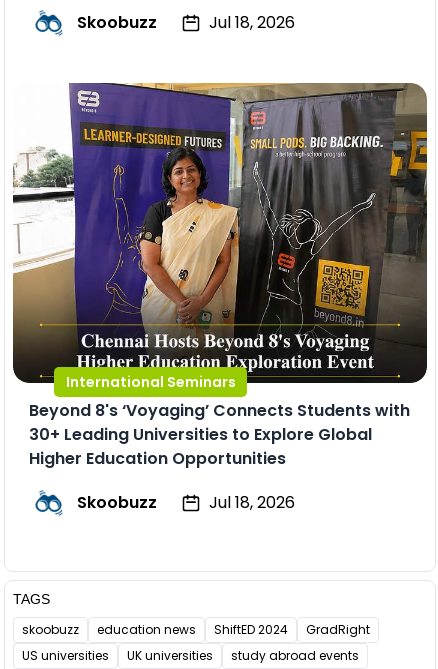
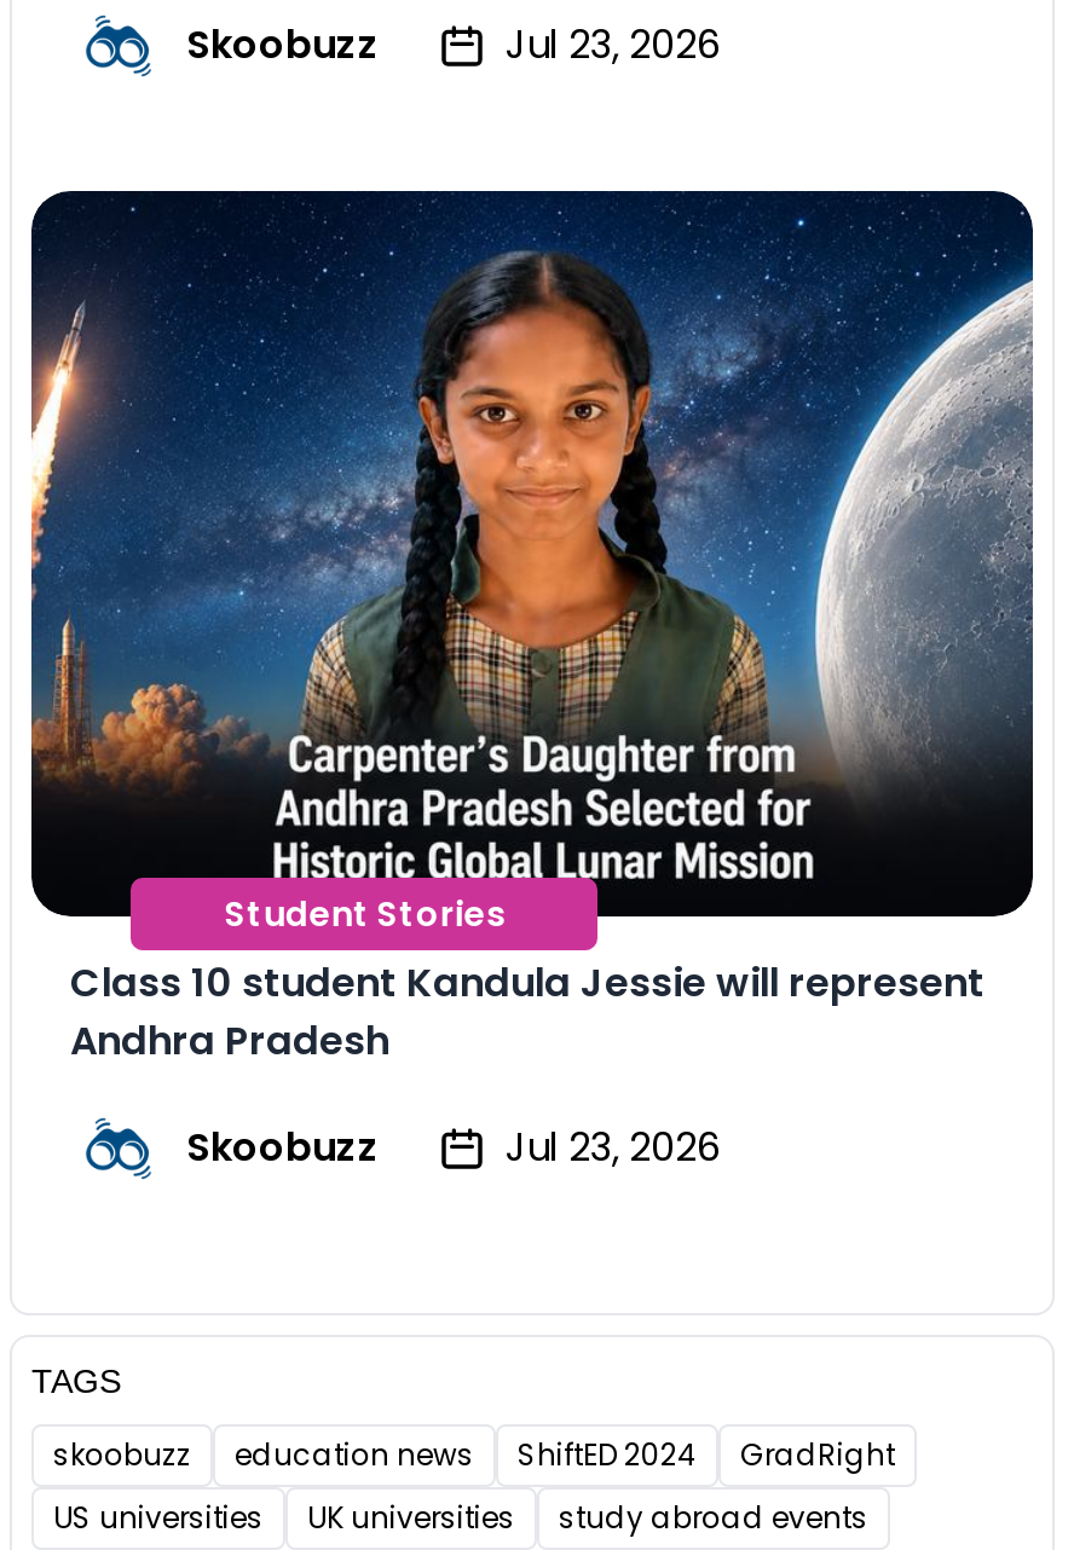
- Jul 18, 2026
+ Jul 23, 2026

- [image]
- International Seminars
- Beyond 8's ‘Voyaging’ Connects Students with
- 30+ Leading Universities to Explore Global
- Higher Education Opportunities
+ [image]
+ Student Stories
+ Class 10 student Kandula Jessie will represent
+ Andhra Pradesh

- Jul 18, 2026
+ Jul 23, 2026
